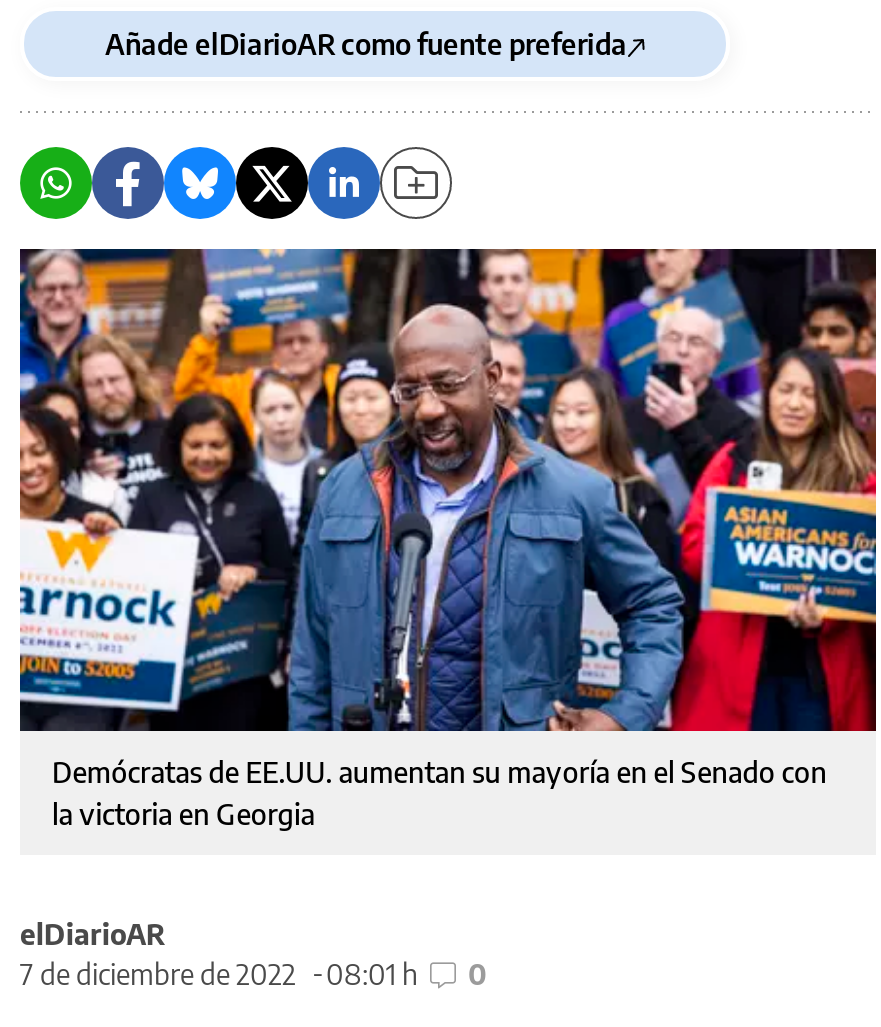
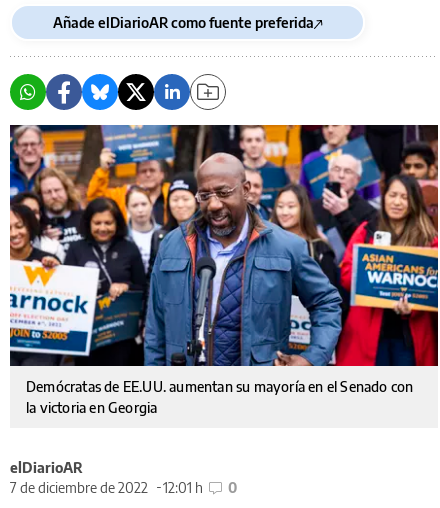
- 7 de diciembre de 2022 08:01 h 0
+ 7 de diciembre de 2022 12:01 h 0
